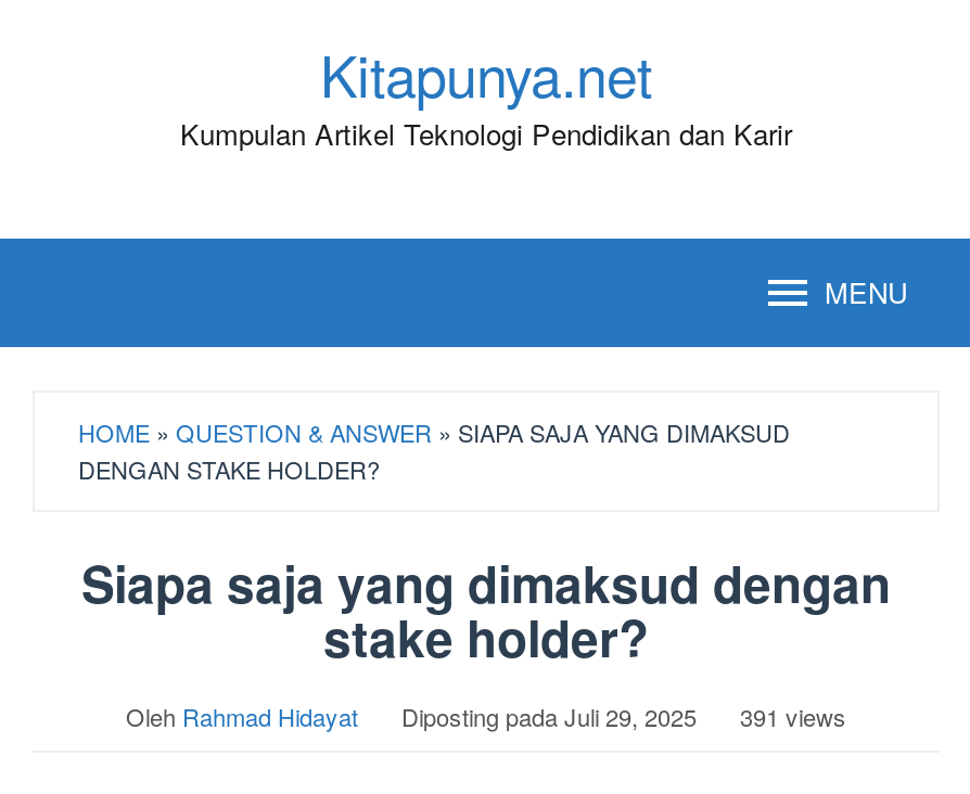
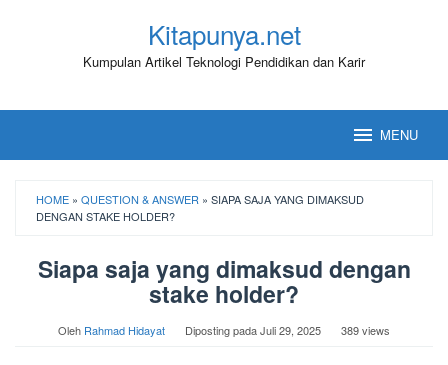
- Oleh Rahmad Hidayat Diposting pada Juli 29, 2025 391 views
+ Oleh Rahmad Hidayat Diposting pada Juli 29, 2025 389 views
